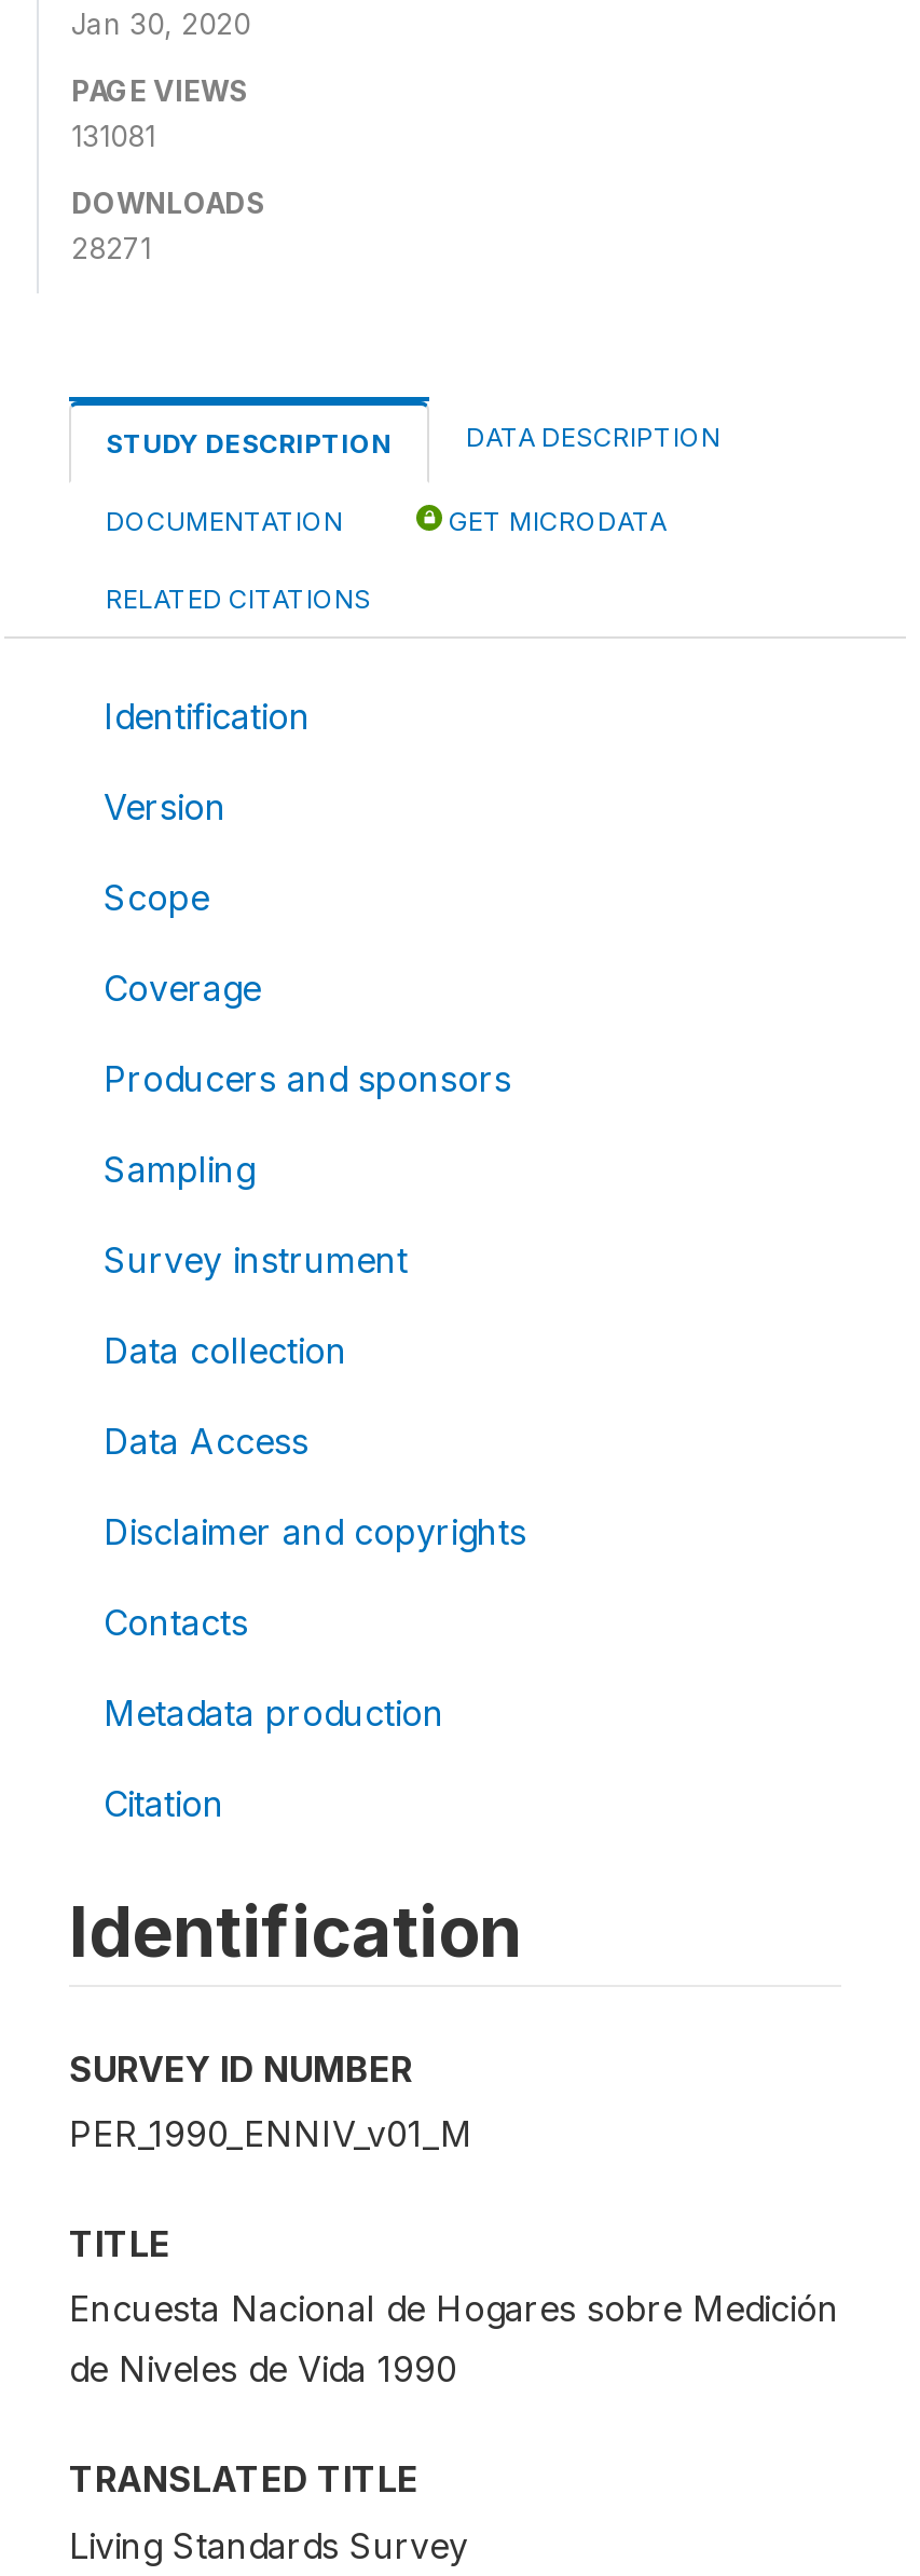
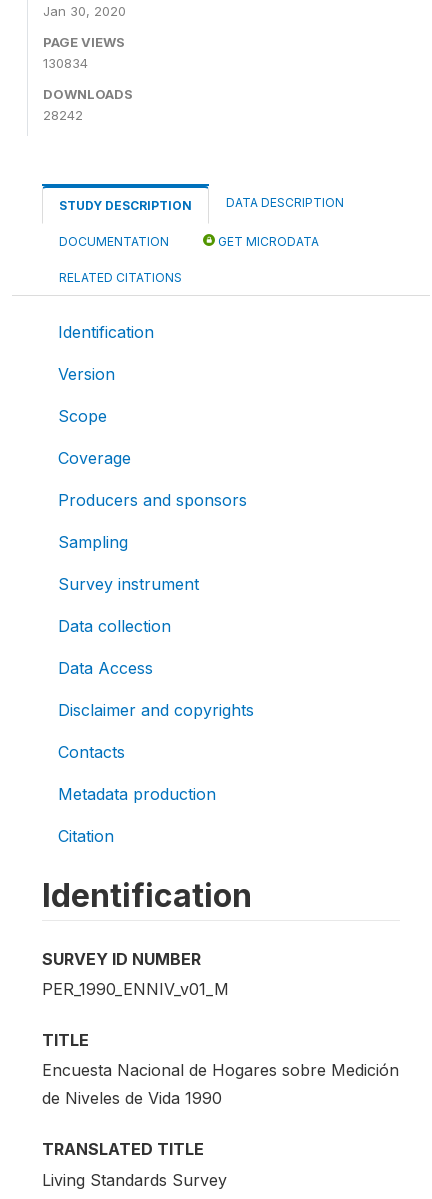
- 131081
+ 130834

- 28271
+ 28242
